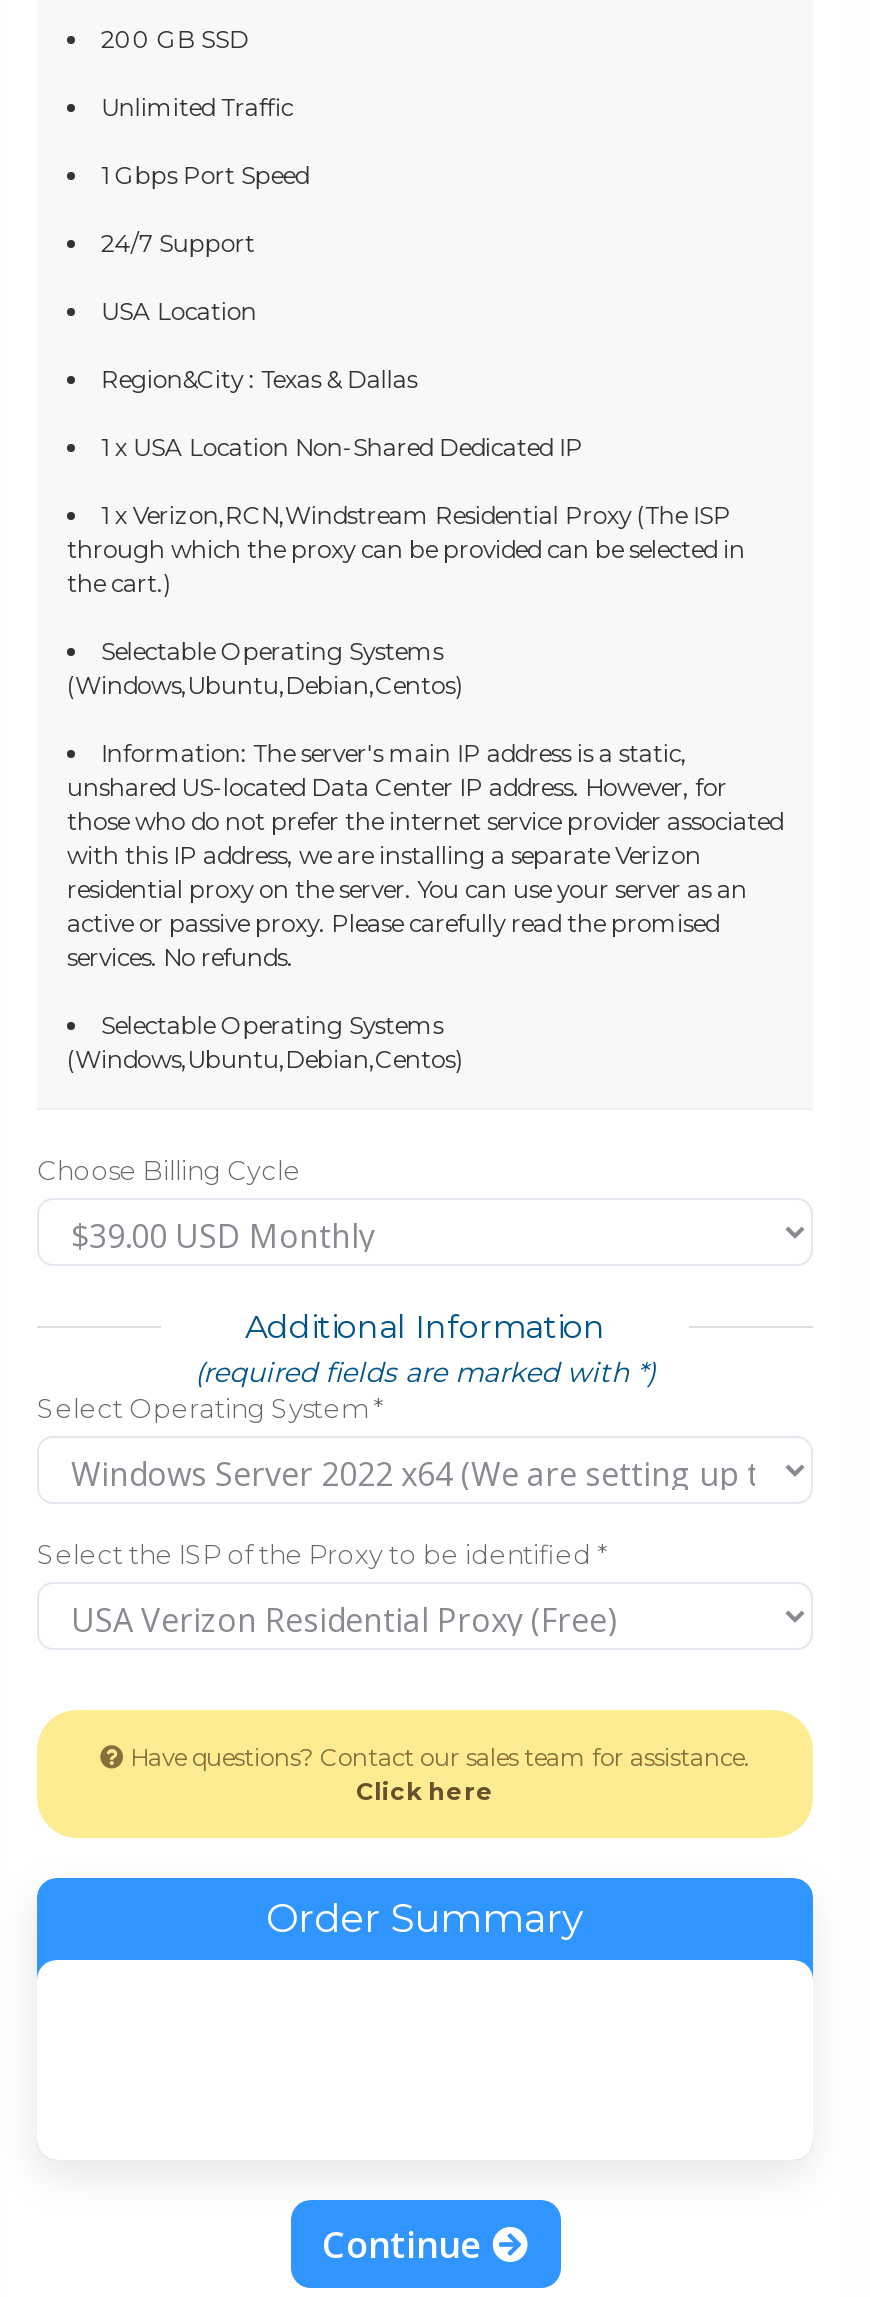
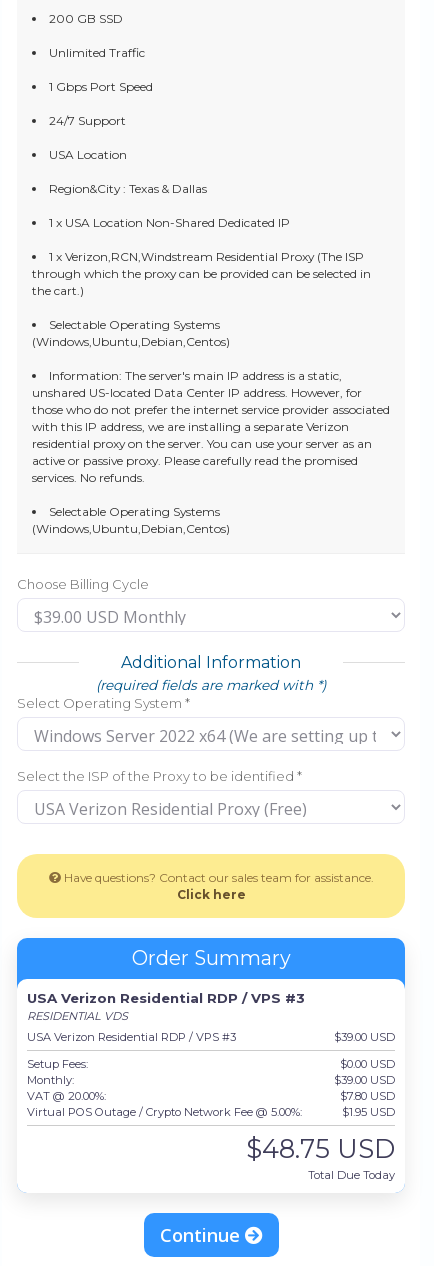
+ USA Verizon Residential RDP / VPS #3
+ RESIDENTIAL VDS
+ USA Verizon Residential RDP / VPS #3
+ $39.00 USD
+ Setup Fees:
+ $0.00 USD
+ Monthly:
+ $39.00 USD
+ VAT @ 20.00%:
+ $7.80 USD
+ Virtual POS Outage / Crypto Network Fee @ 5.00%:
+ $1.95 USD
+ $48.75 USD
+ Total Due Today
